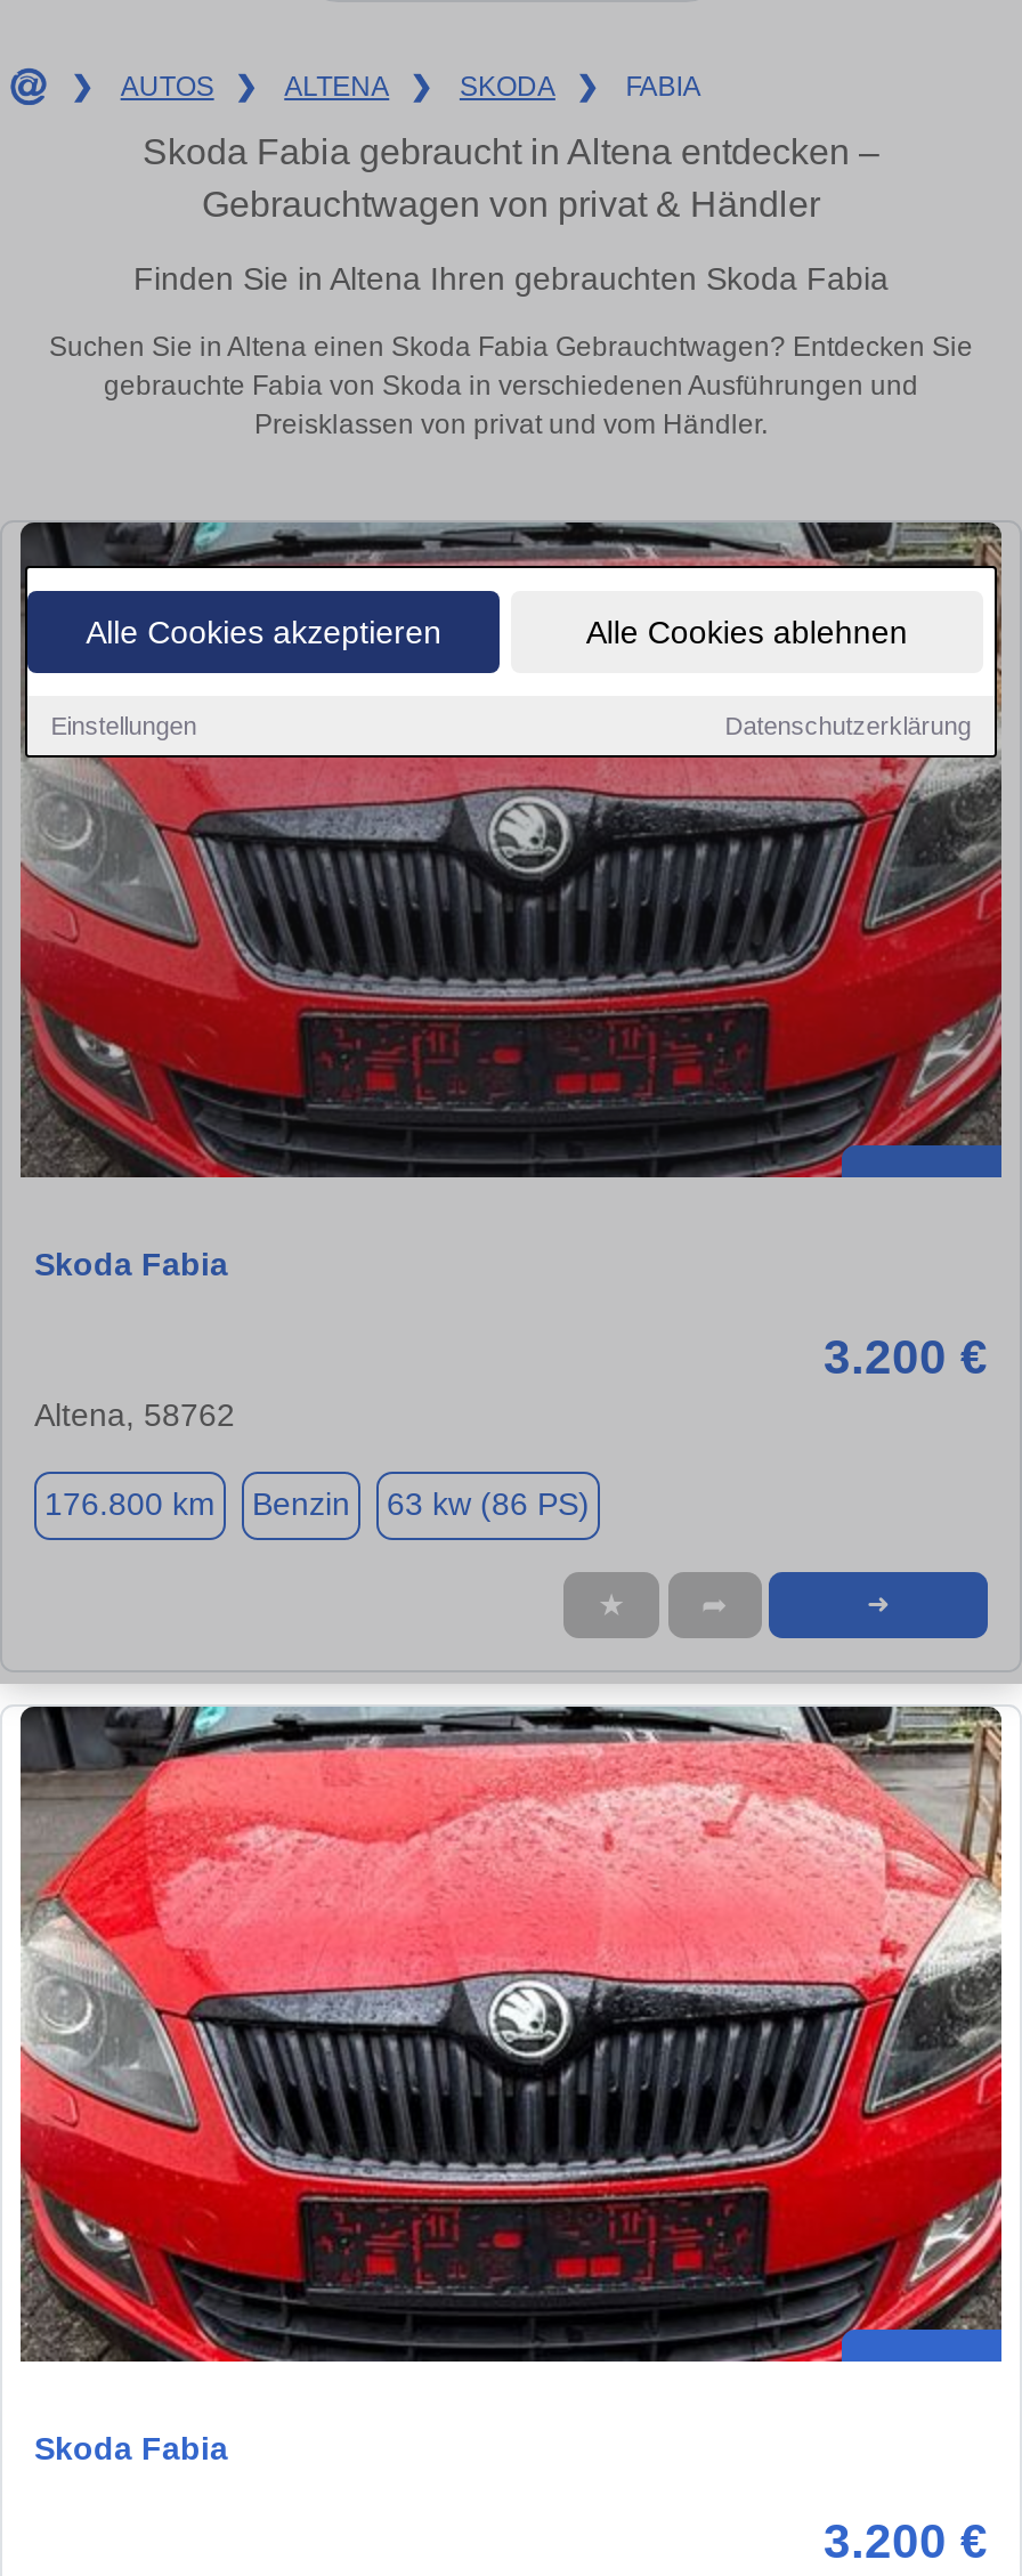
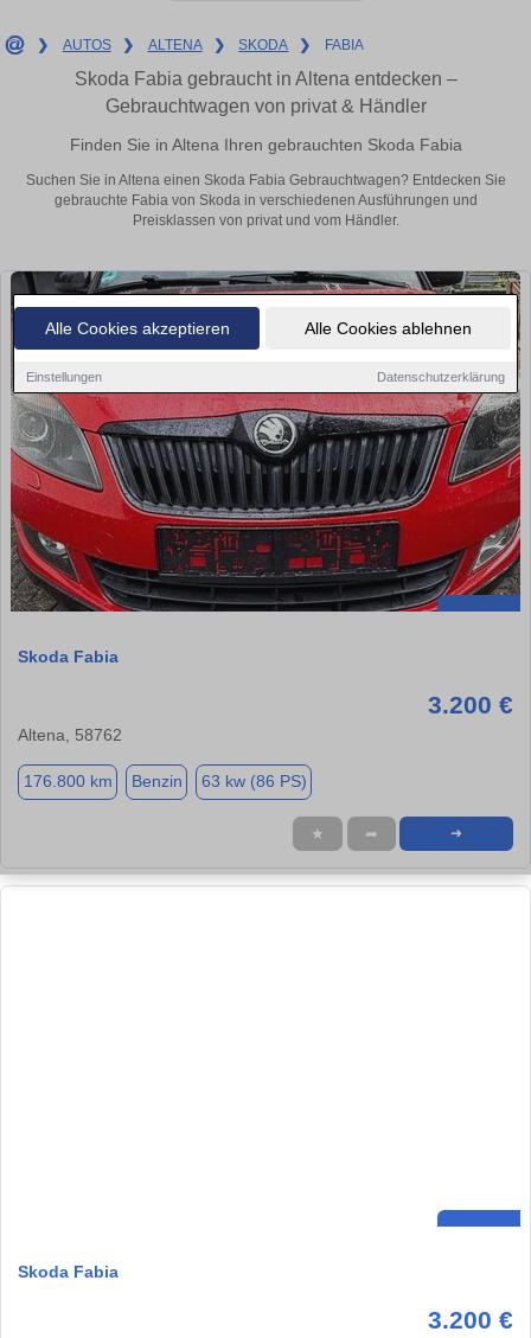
- [image]
